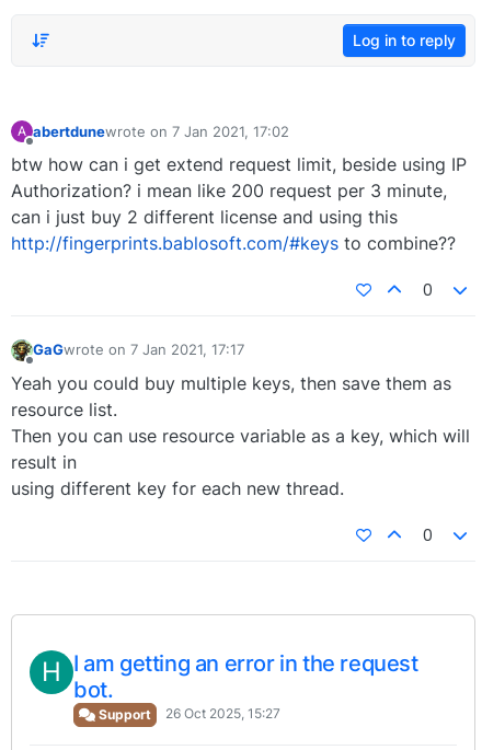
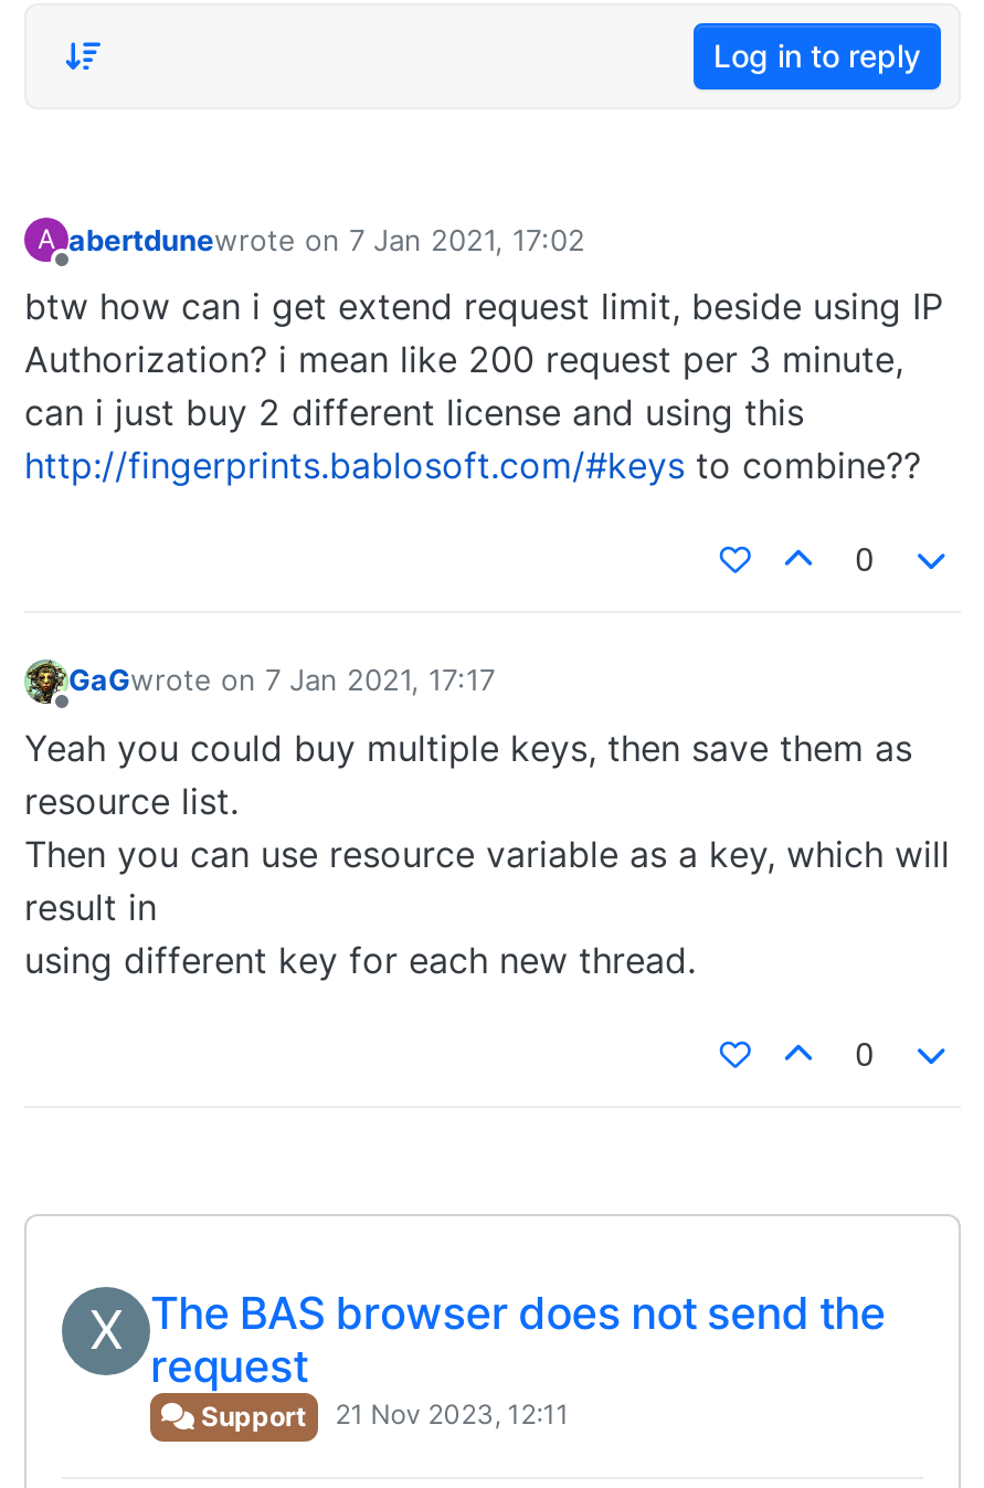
- H I am getting an error in the request
- bot.
+ X The BAS browser does not send the
+ request

- Support 26 Oct 2025, 15:27
+ Support 21 Nov 2023, 12:11
